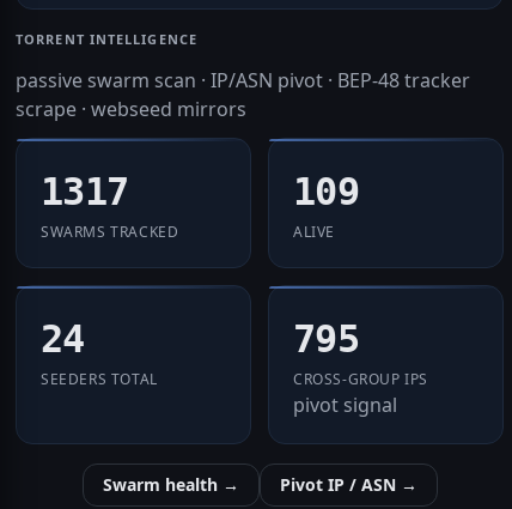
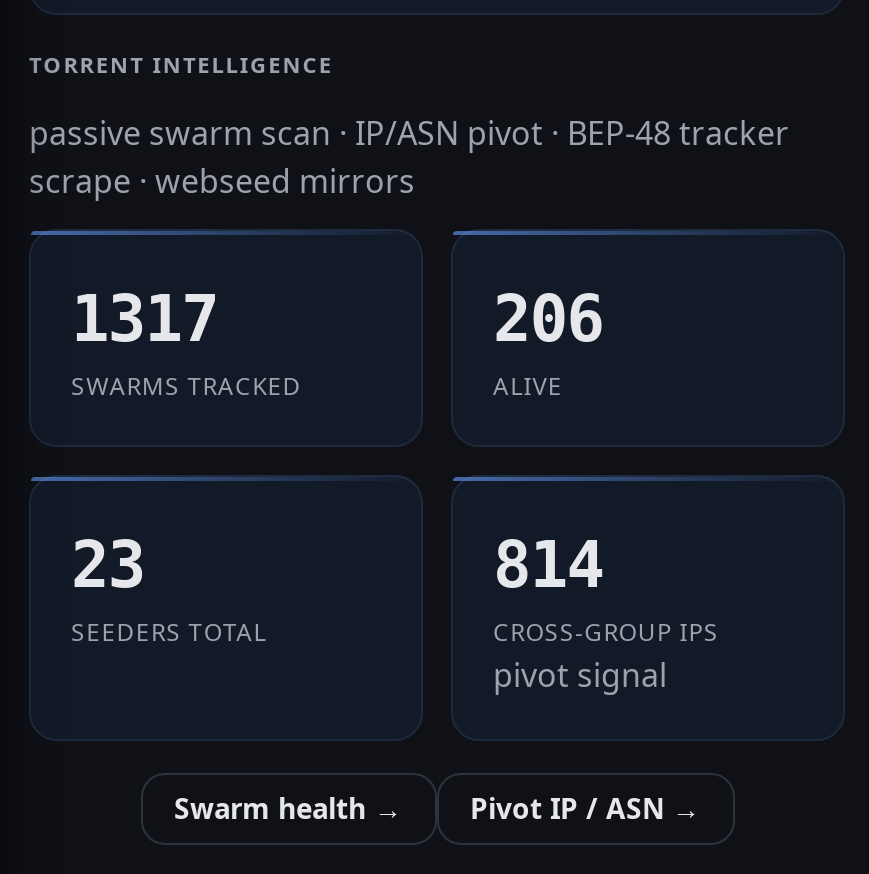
- 109
+ 206

- 24
+ 23

- 795
+ 814
